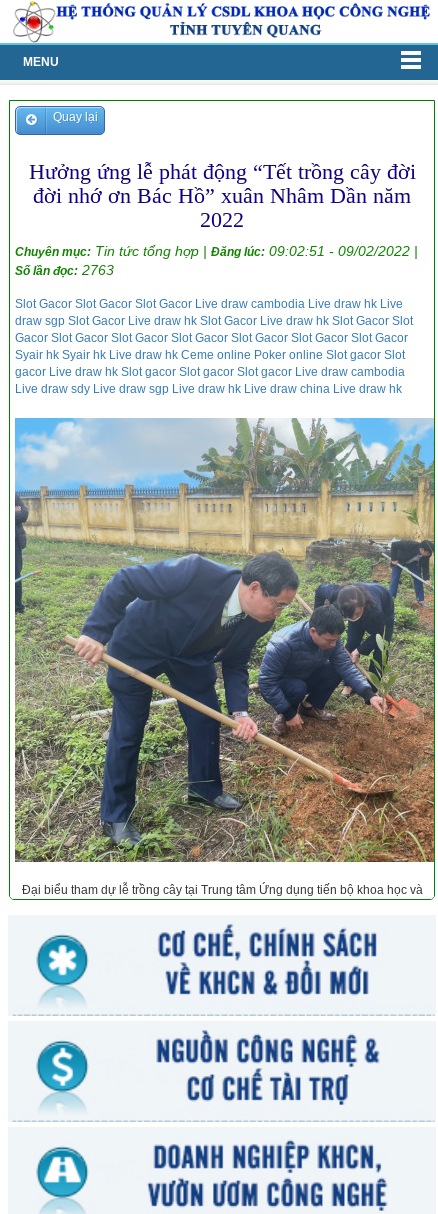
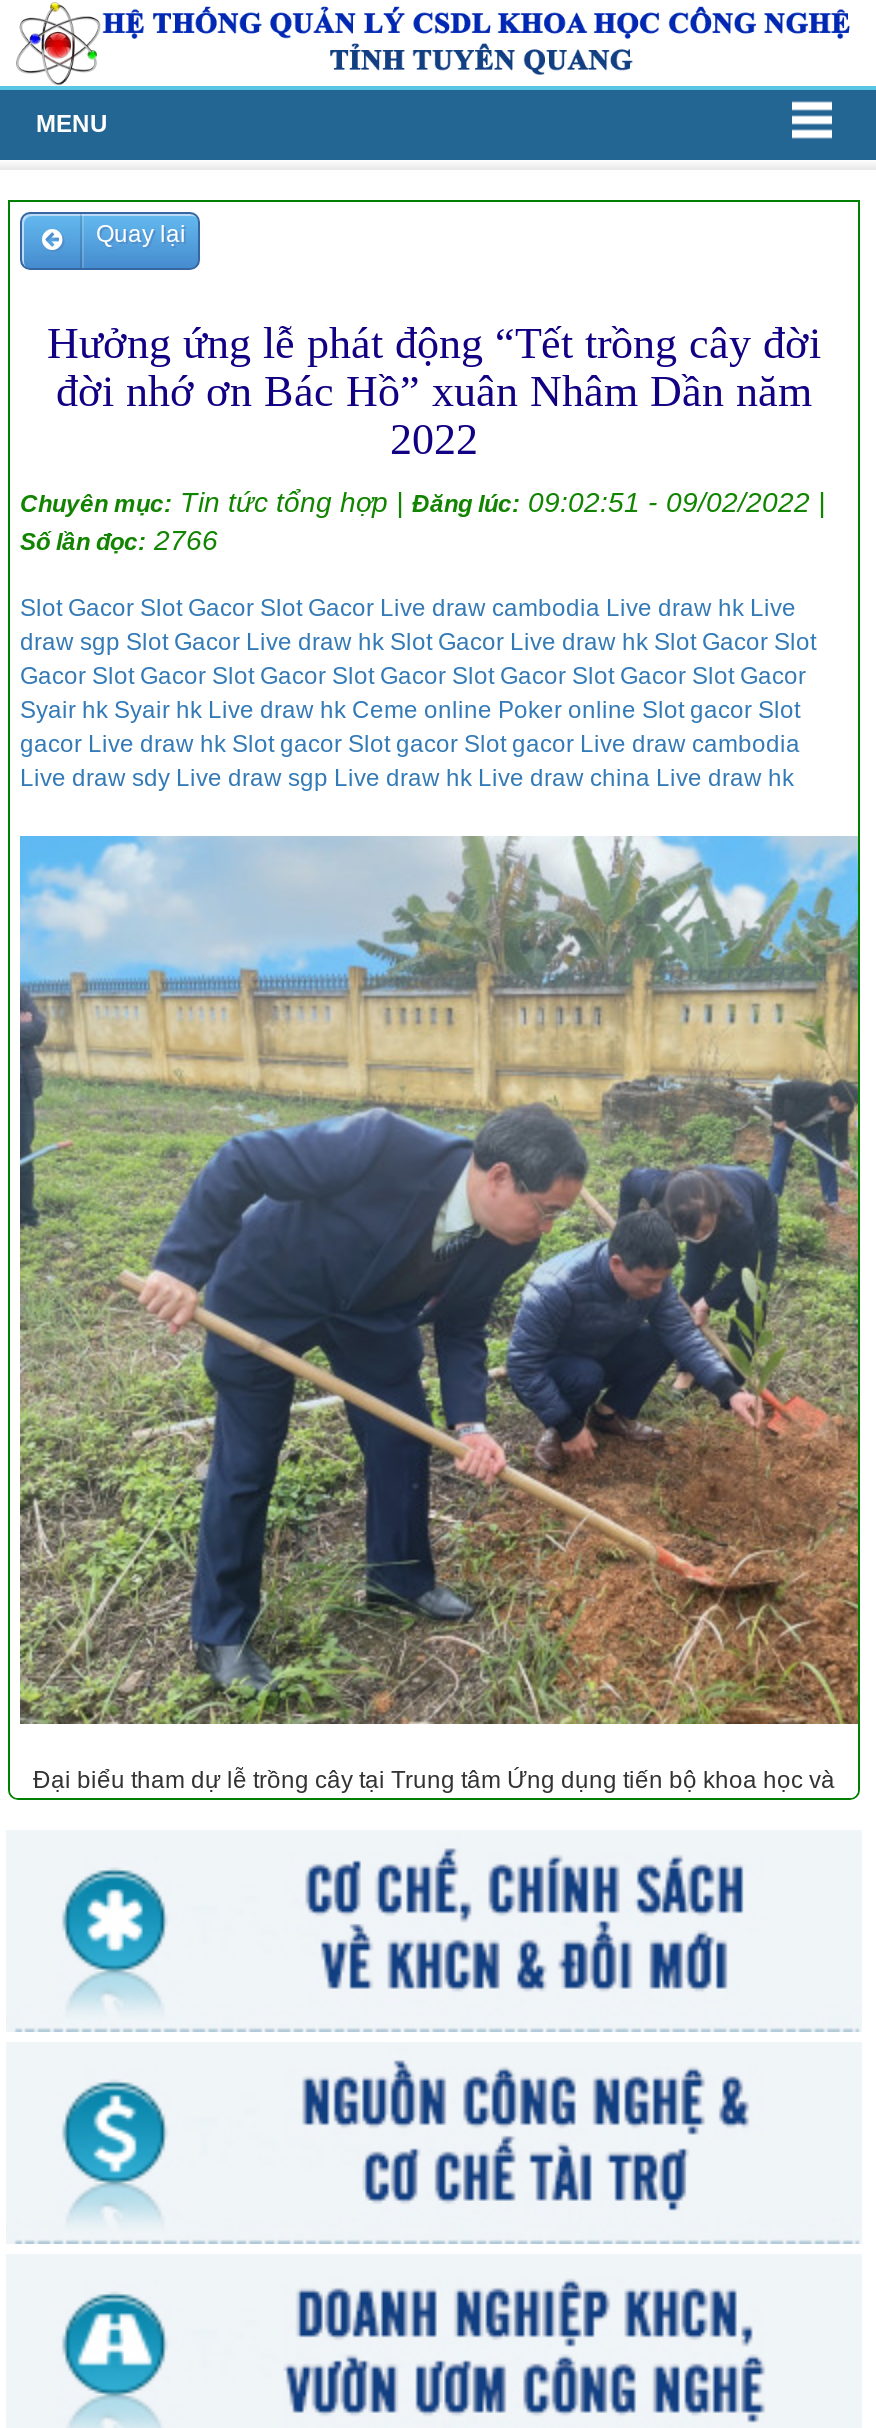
- Số lần đọc: 2763
+ Số lần đọc: 2766
